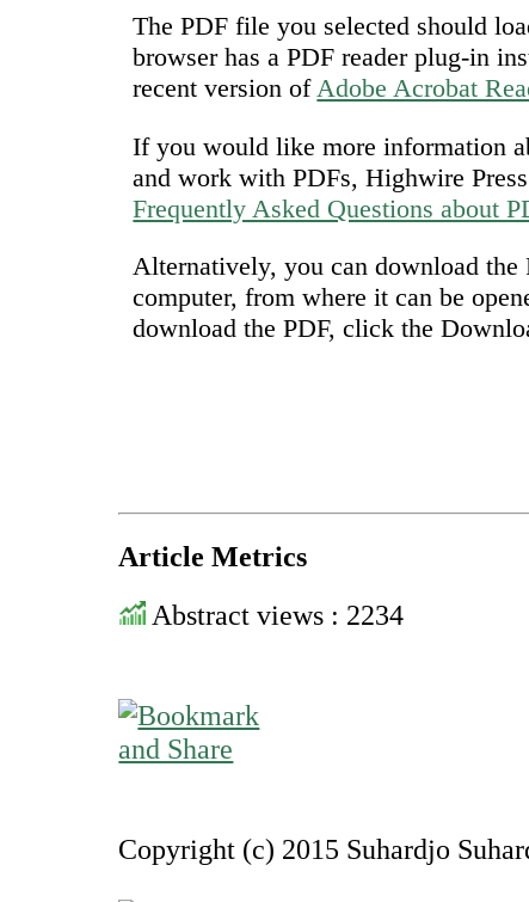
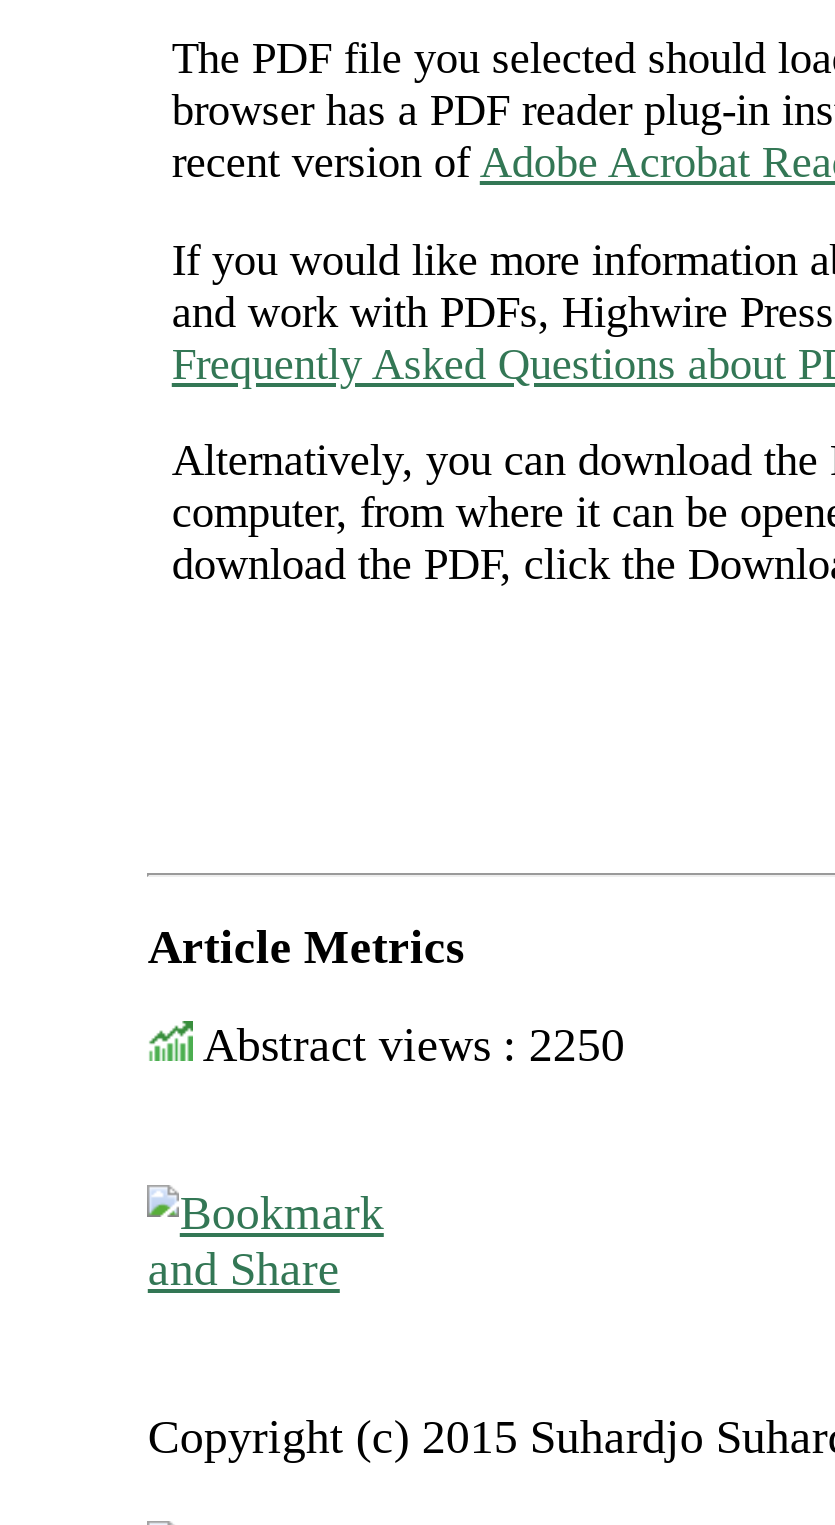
- Abstract views : 2234
+ Abstract views : 2250
